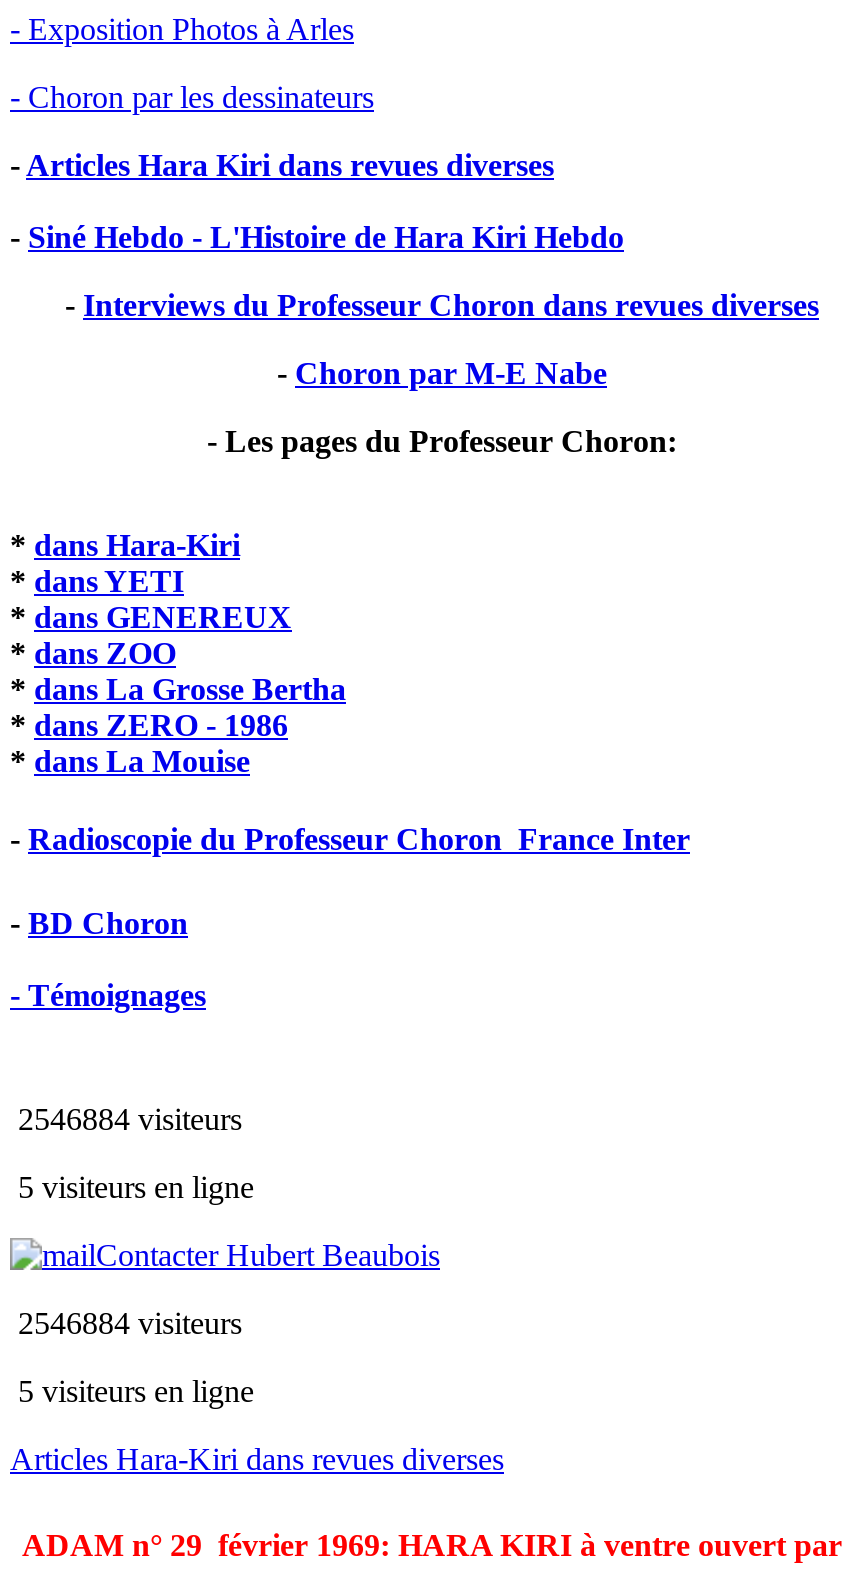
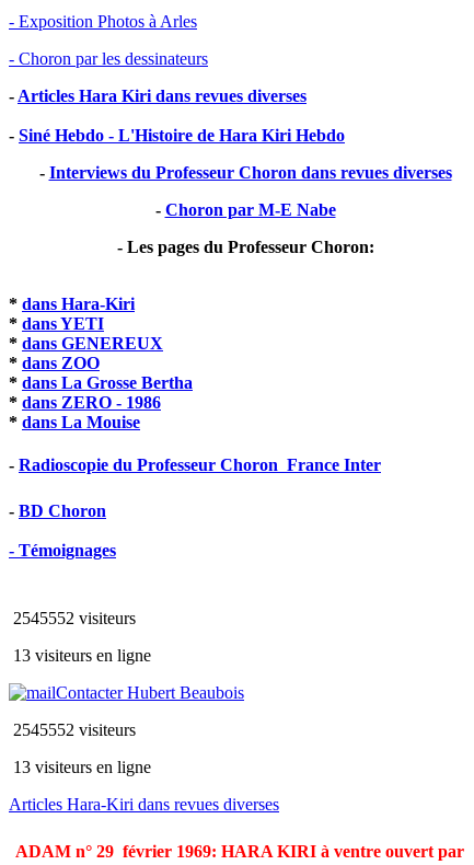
- 2546884 visiteurs
+ 2545552 visiteurs

- 5 visiteurs en ligne
+ 13 visiteurs en ligne

- 2546884 visiteurs
+ 2545552 visiteurs

- 5 visiteurs en ligne
+ 13 visiteurs en ligne
